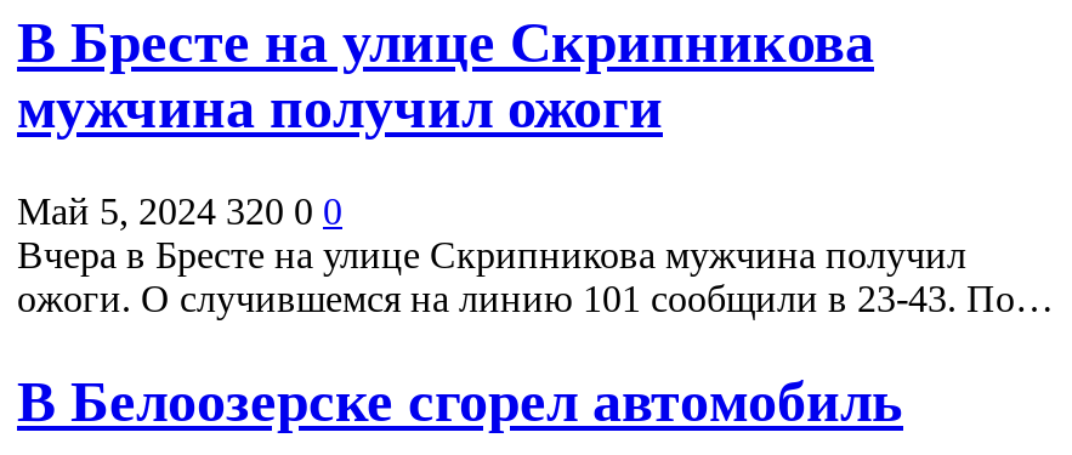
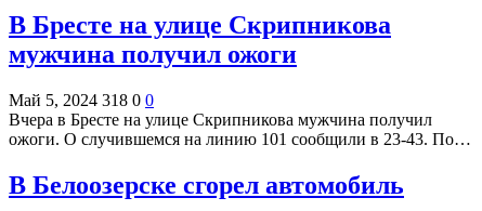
- Май 5, 2024 320 0 0
+ Май 5, 2024 318 0 0
